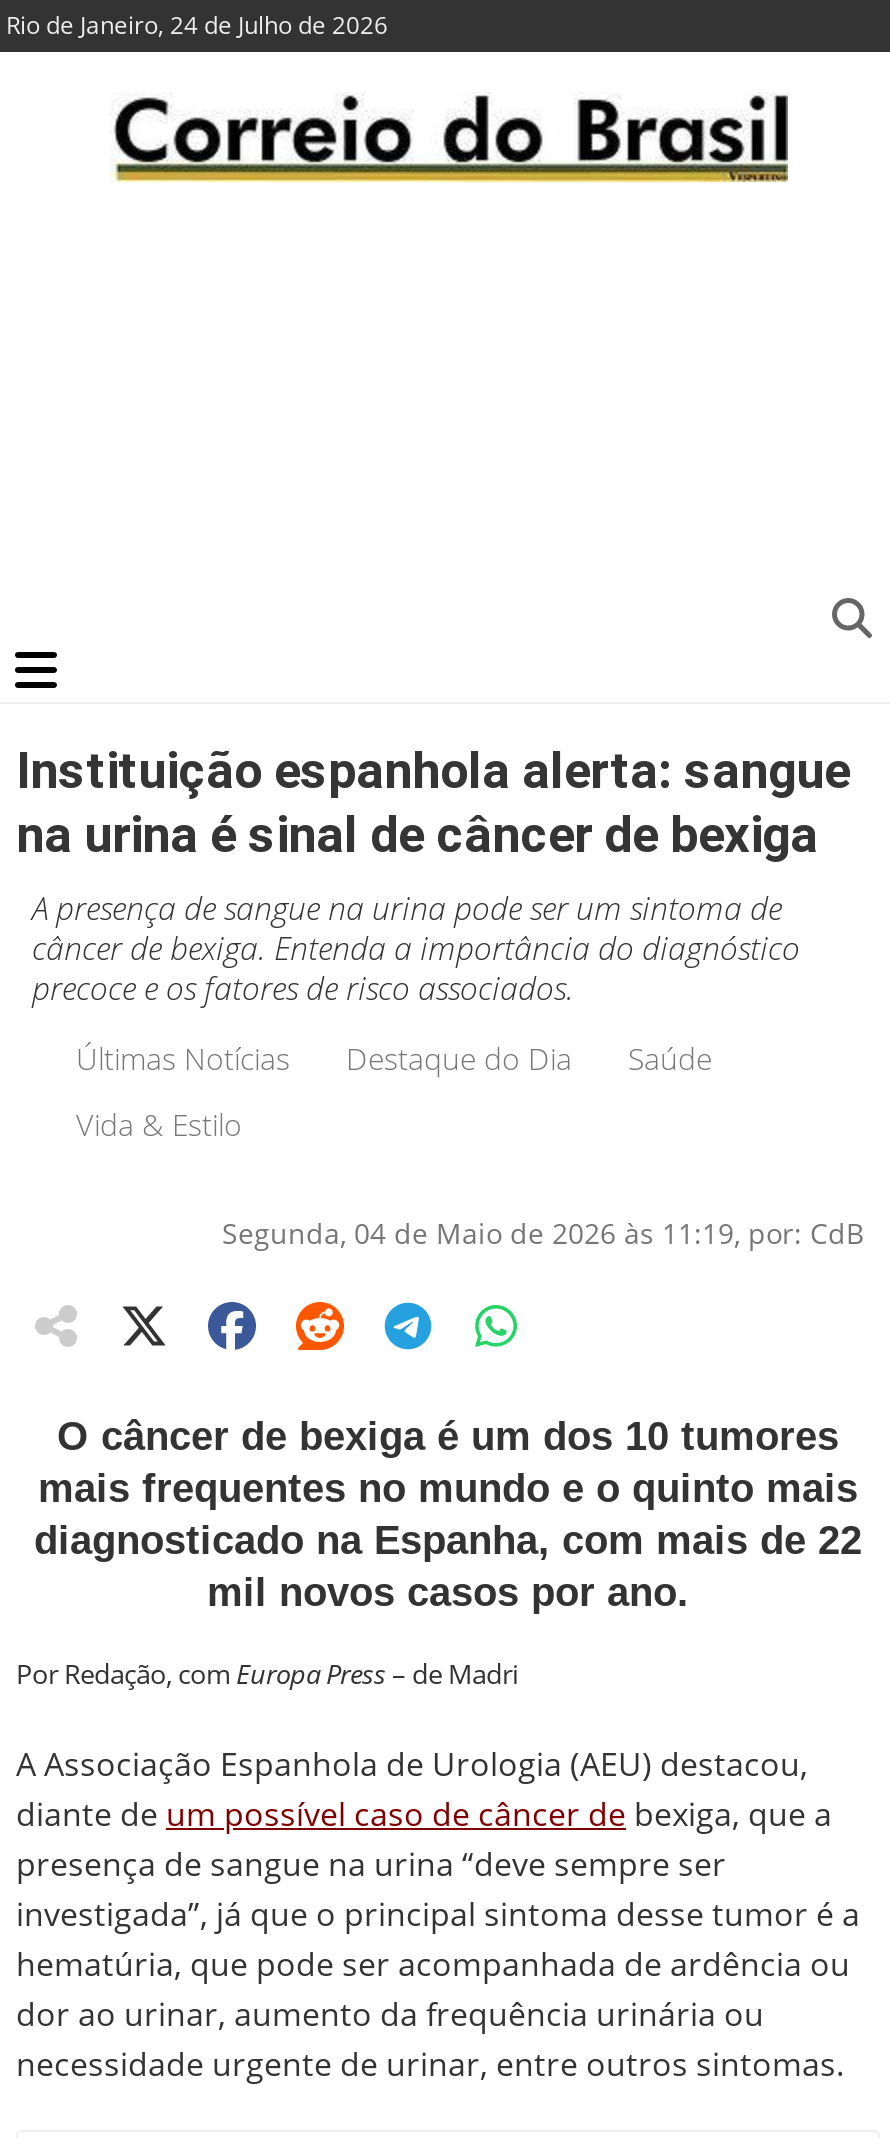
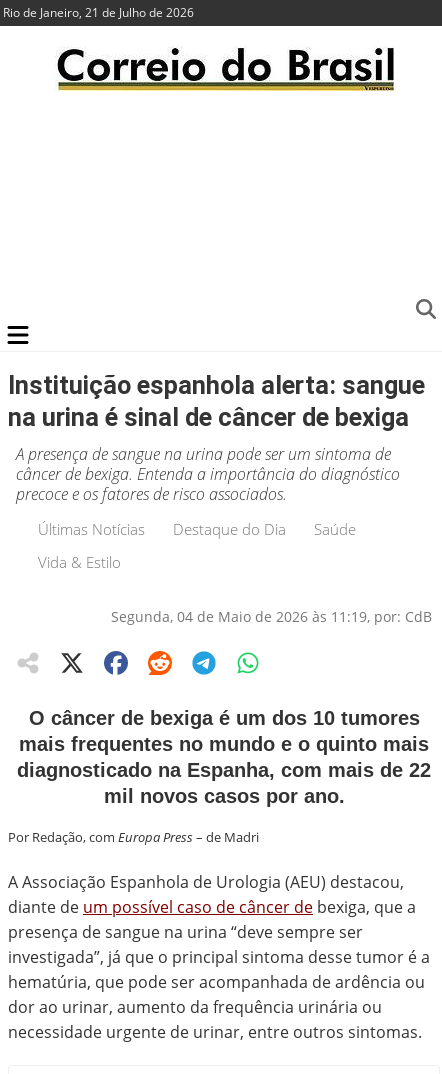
- Rio de Janeiro, 24 de Julho de 2026
+ Rio de Janeiro, 21 de Julho de 2026
